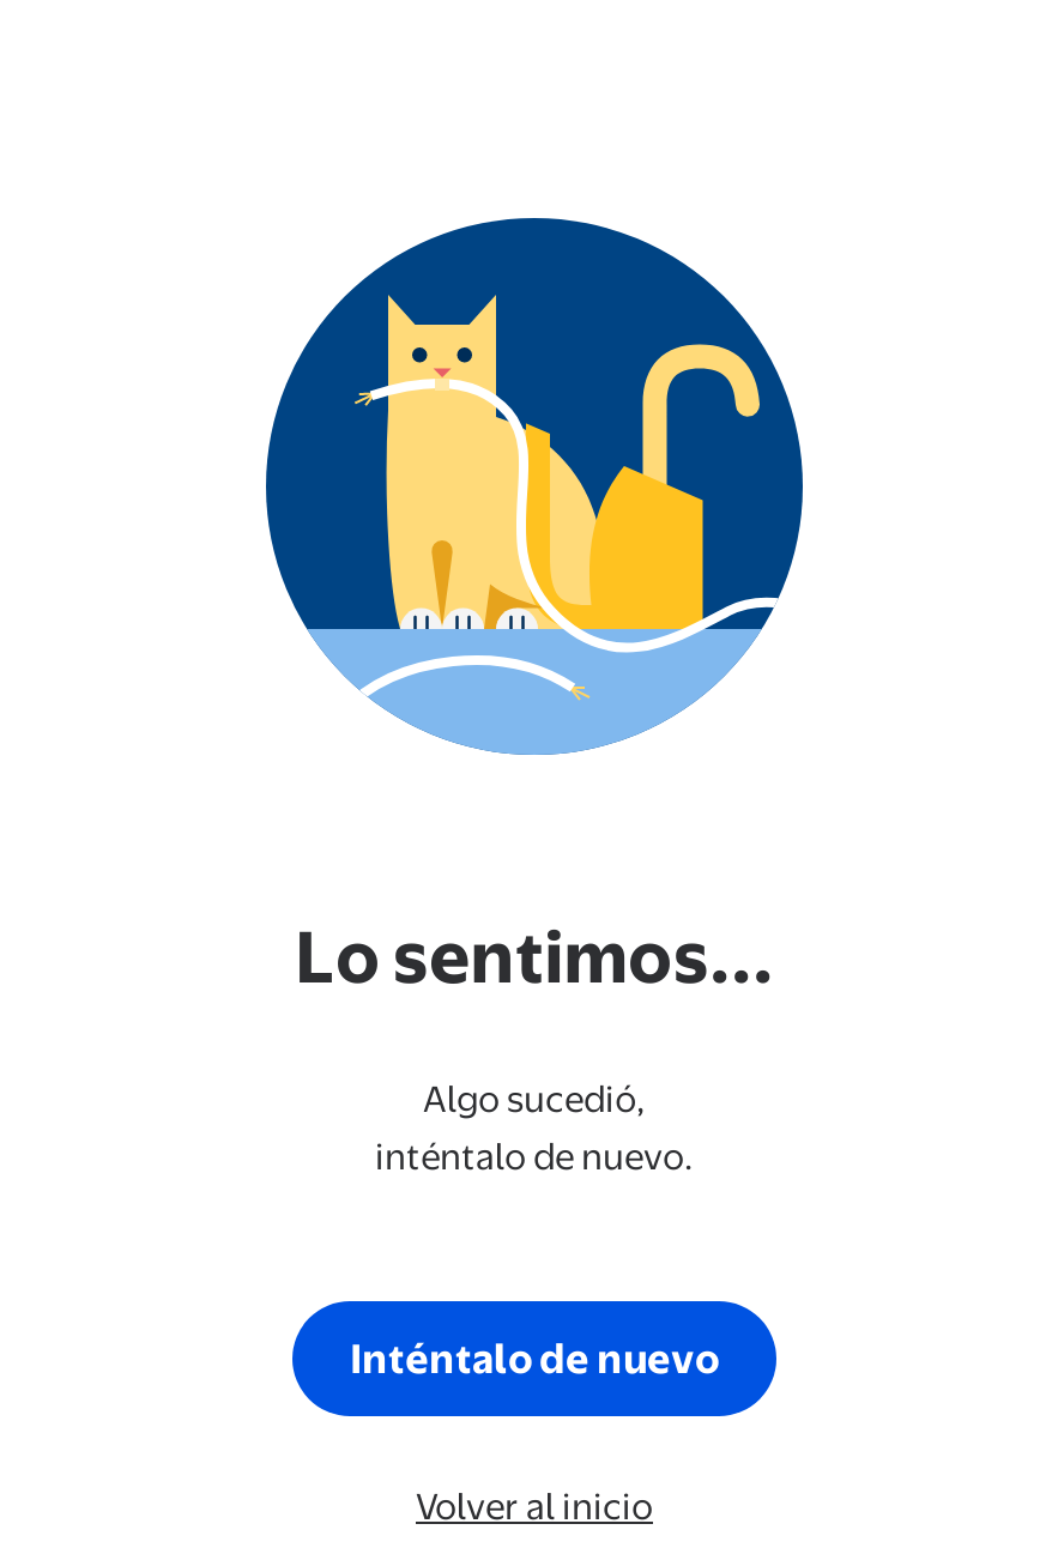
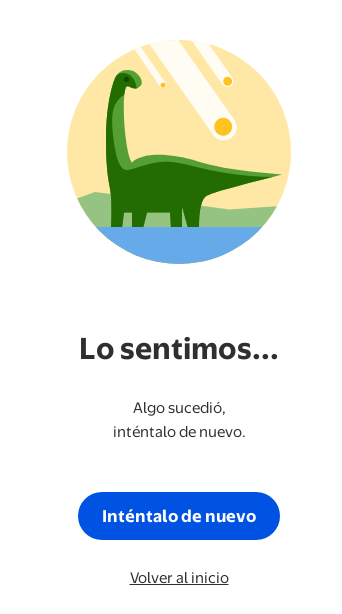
- [image]
+ [image]
